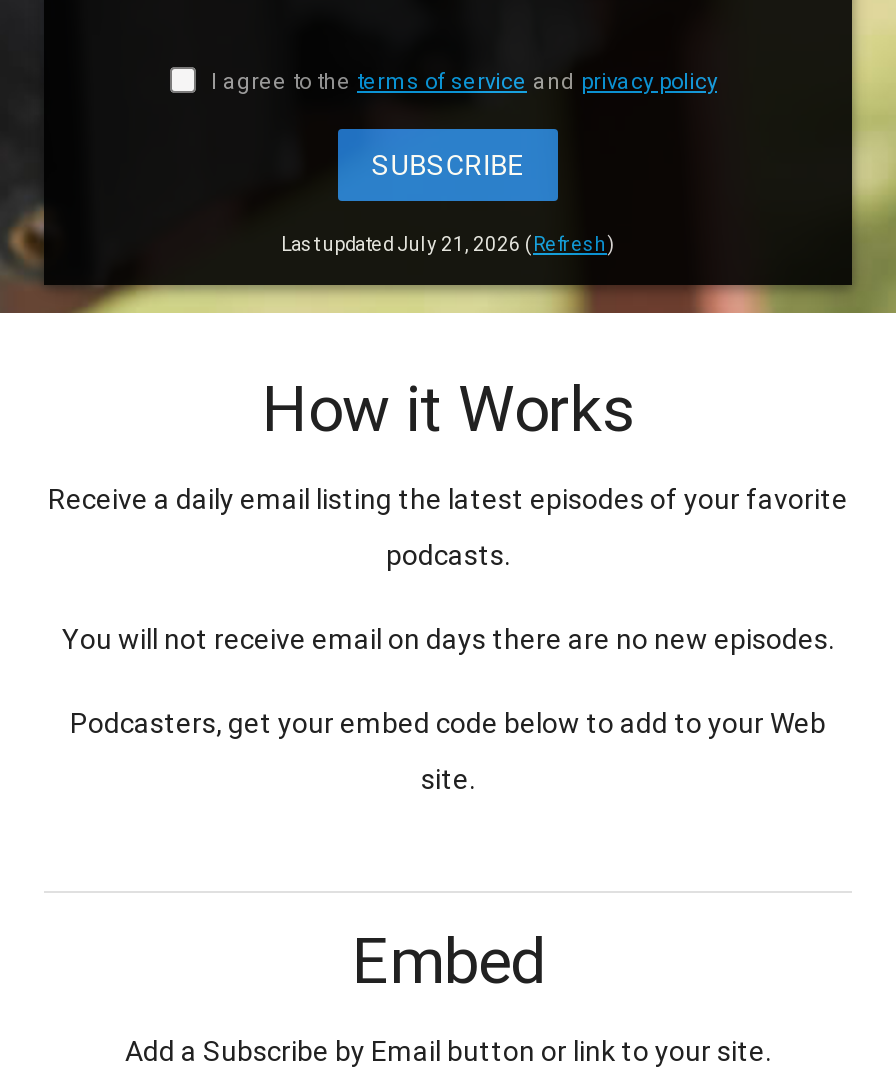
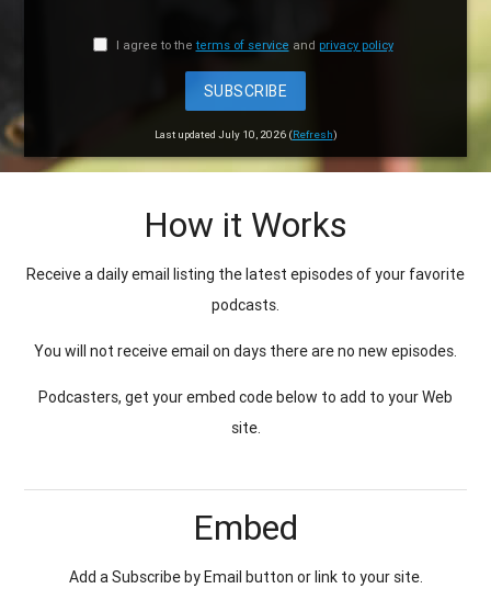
- Last updated July 21, 2026 (Refresh)
+ Last updated July 10, 2026 (Refresh)
